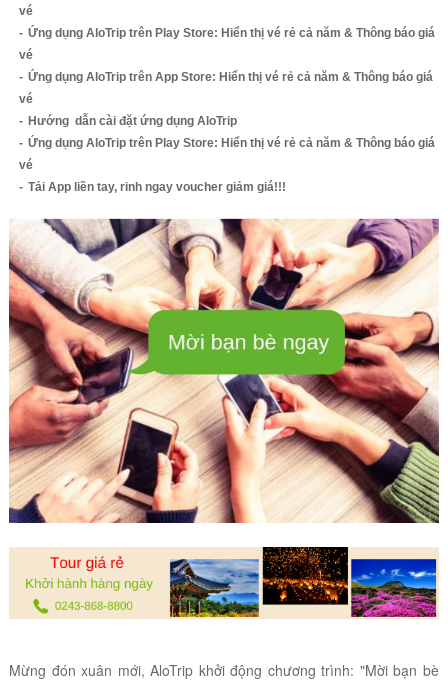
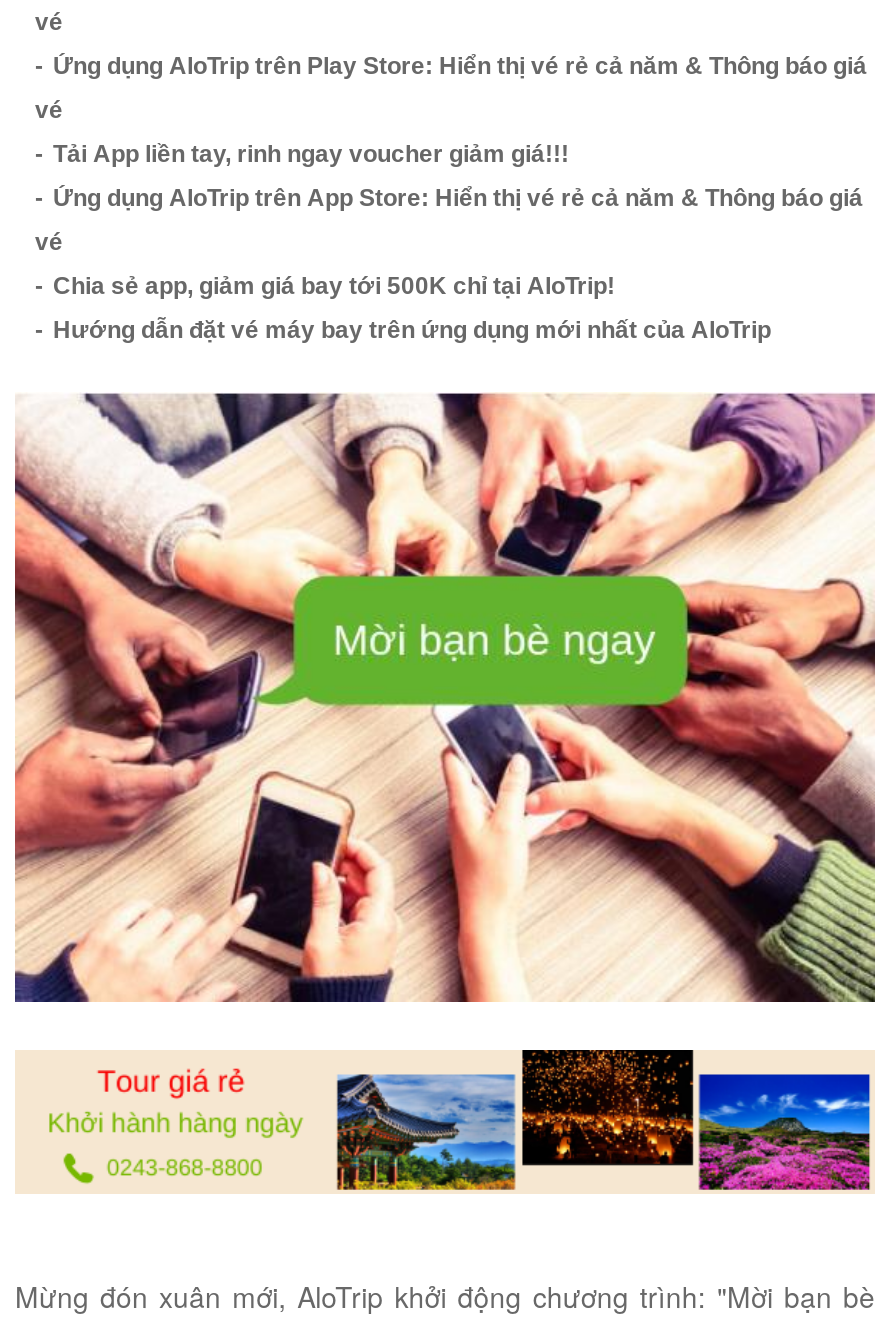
moved down: Ứng dụng AloTrip trên App Store: Hiển thị vé rẻ cả năm & Thông báo giá | vé

- Hướng dẫn cài đặt ứng dụng AloTrip
- Ứng dụng AloTrip trên Play Store: Hiển thị vé rẻ cả năm & Thông báo giá
- vé
+ Chia sẻ app, giảm giá bay tới 500K chỉ tại AloTrip!
+ Hướng dẫn đặt vé máy bay trên ứng dụng mới nhất của AloTrip

moved up: Tải App liền tay, rinh ngay voucher giảm giá!!!
